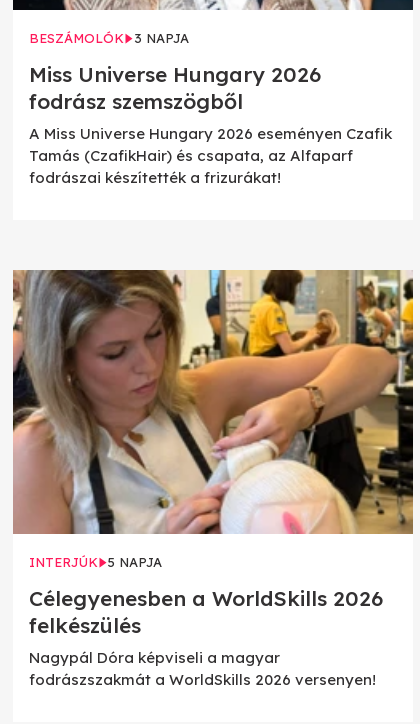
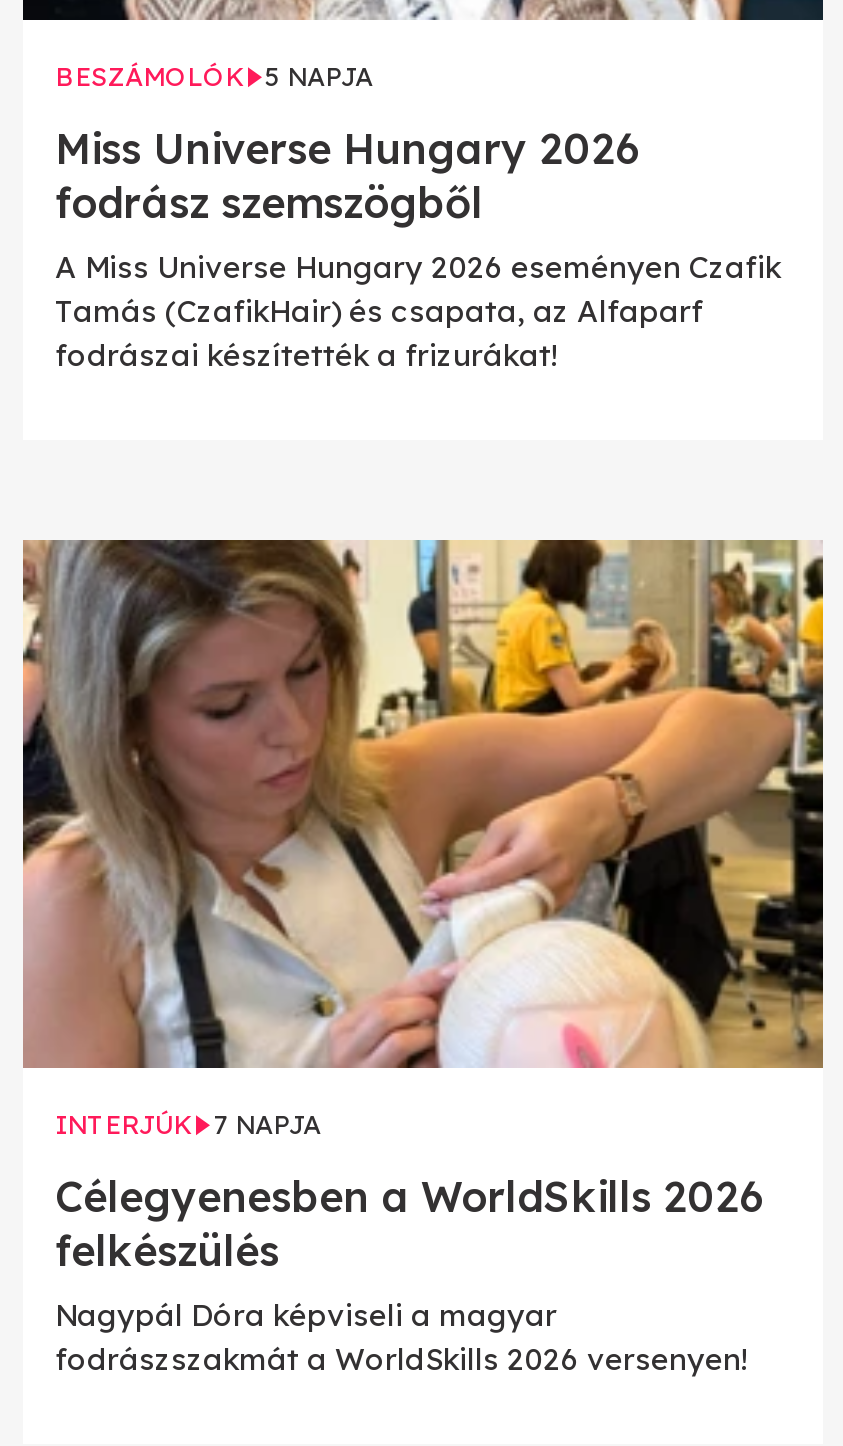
- BESZÁMOLÓK 3 NAPJA
+ BESZÁMOLÓK 5 NAPJA

- INTERJÚK 5 NAPJA
+ INTERJÚK 7 NAPJA
